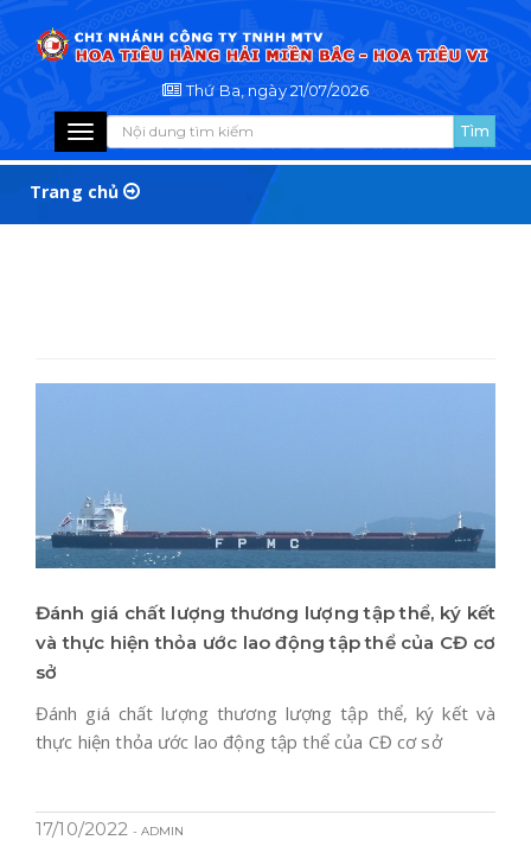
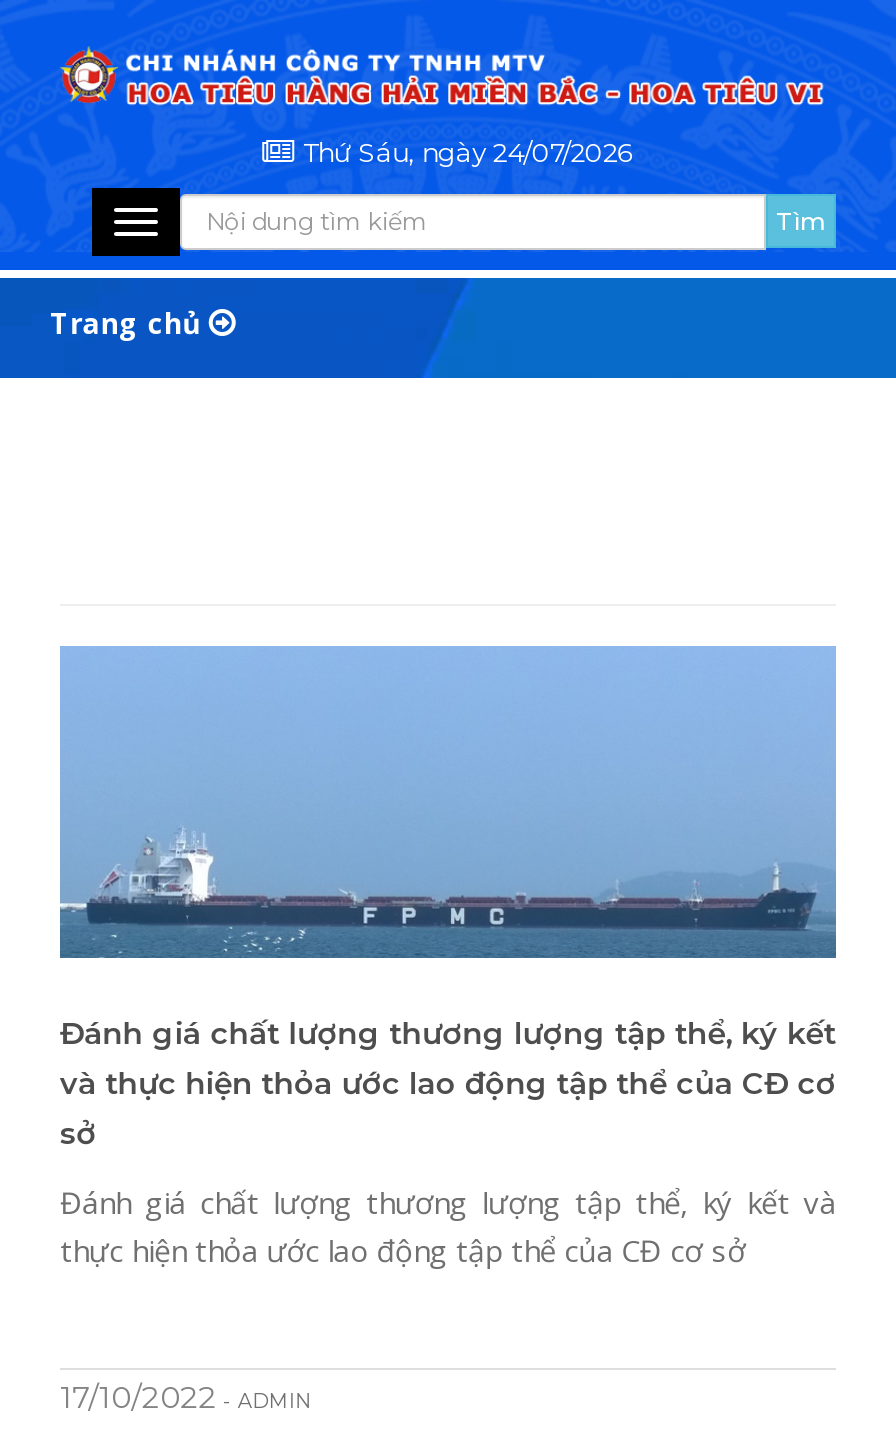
- Thứ Ba, ngày 21/07/2026
+ Thứ Sáu, ngày 24/07/2026
